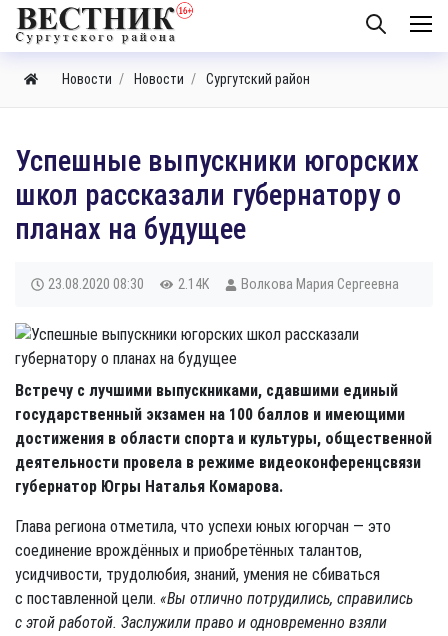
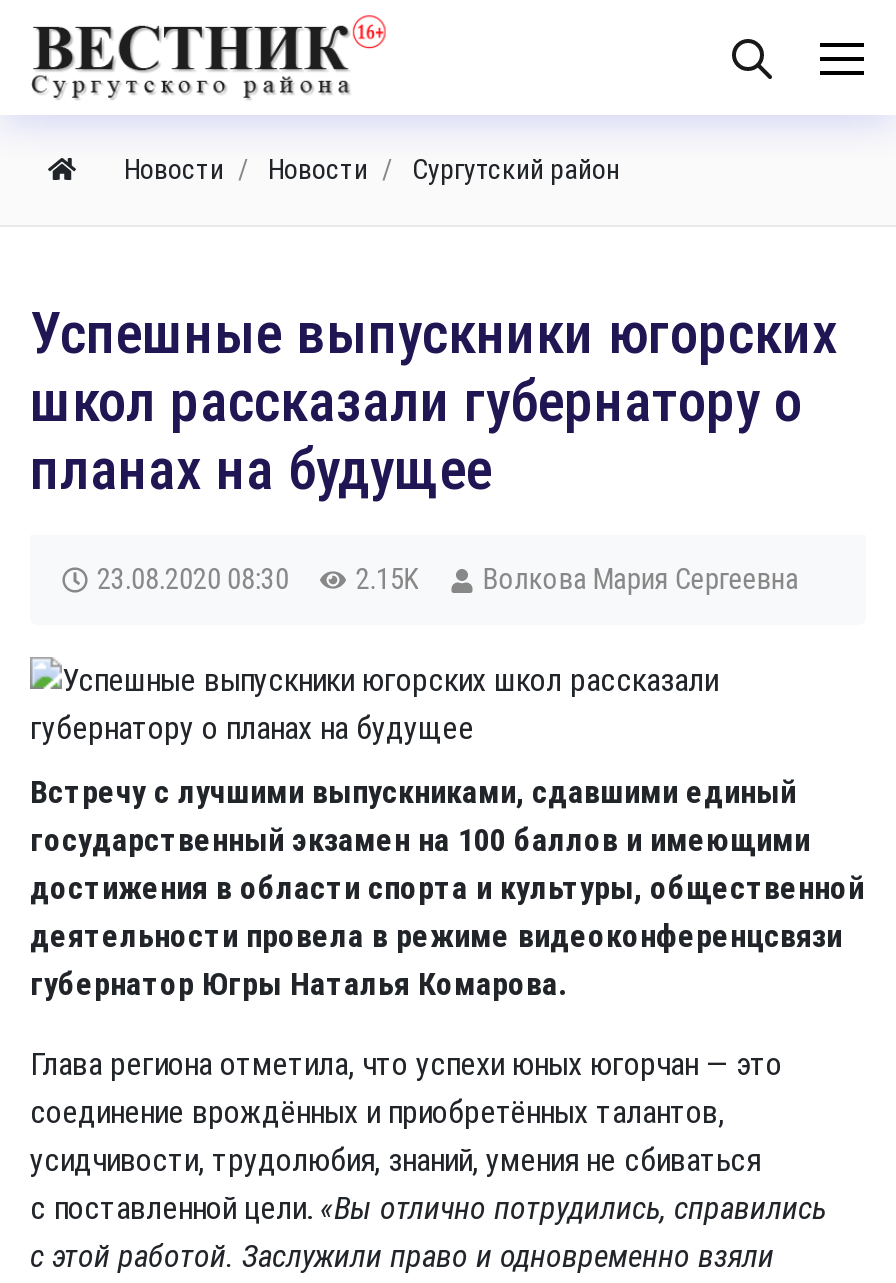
- 23.08.2020 08:30 2.14K Волкова Мария Сергеевна
+ 23.08.2020 08:30 2.15K Волкова Мария Сергеевна
